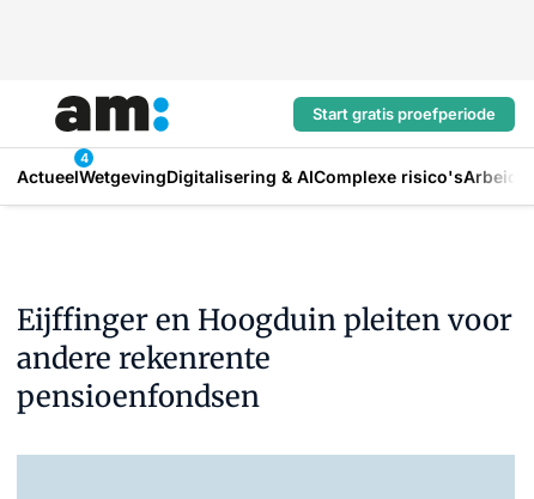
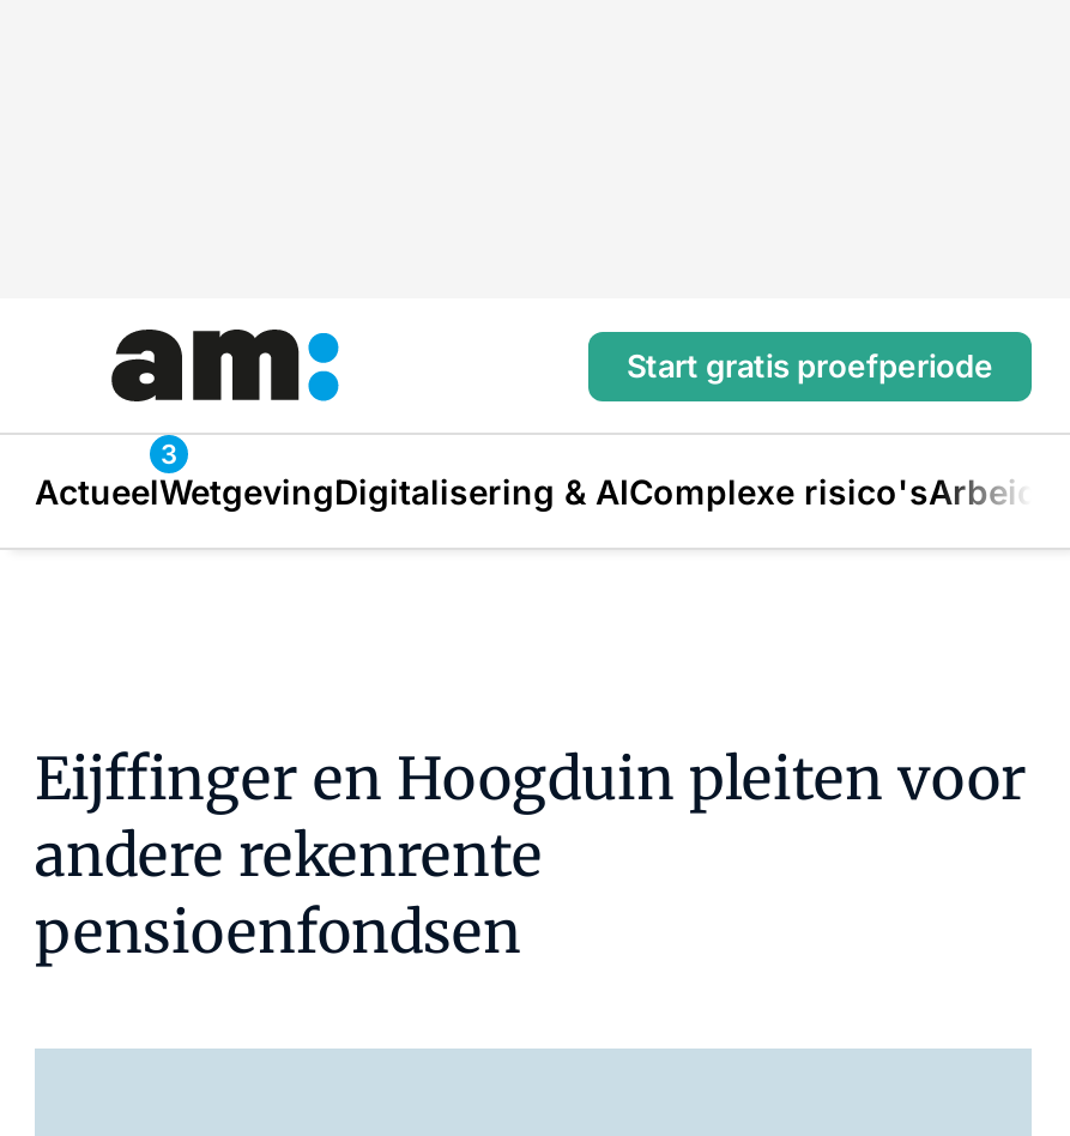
- 4
+ 3
